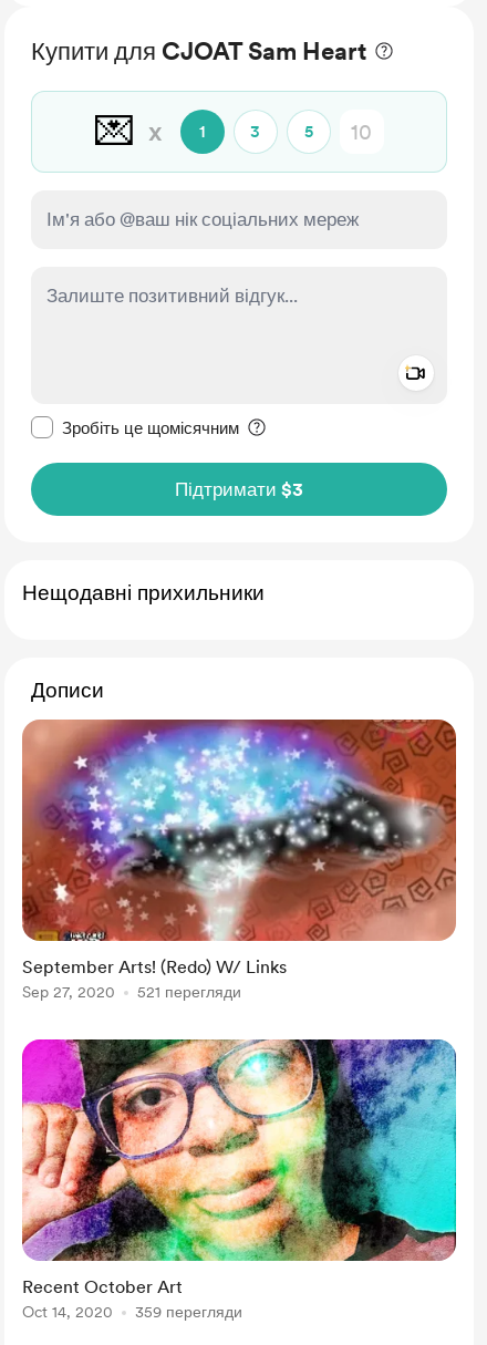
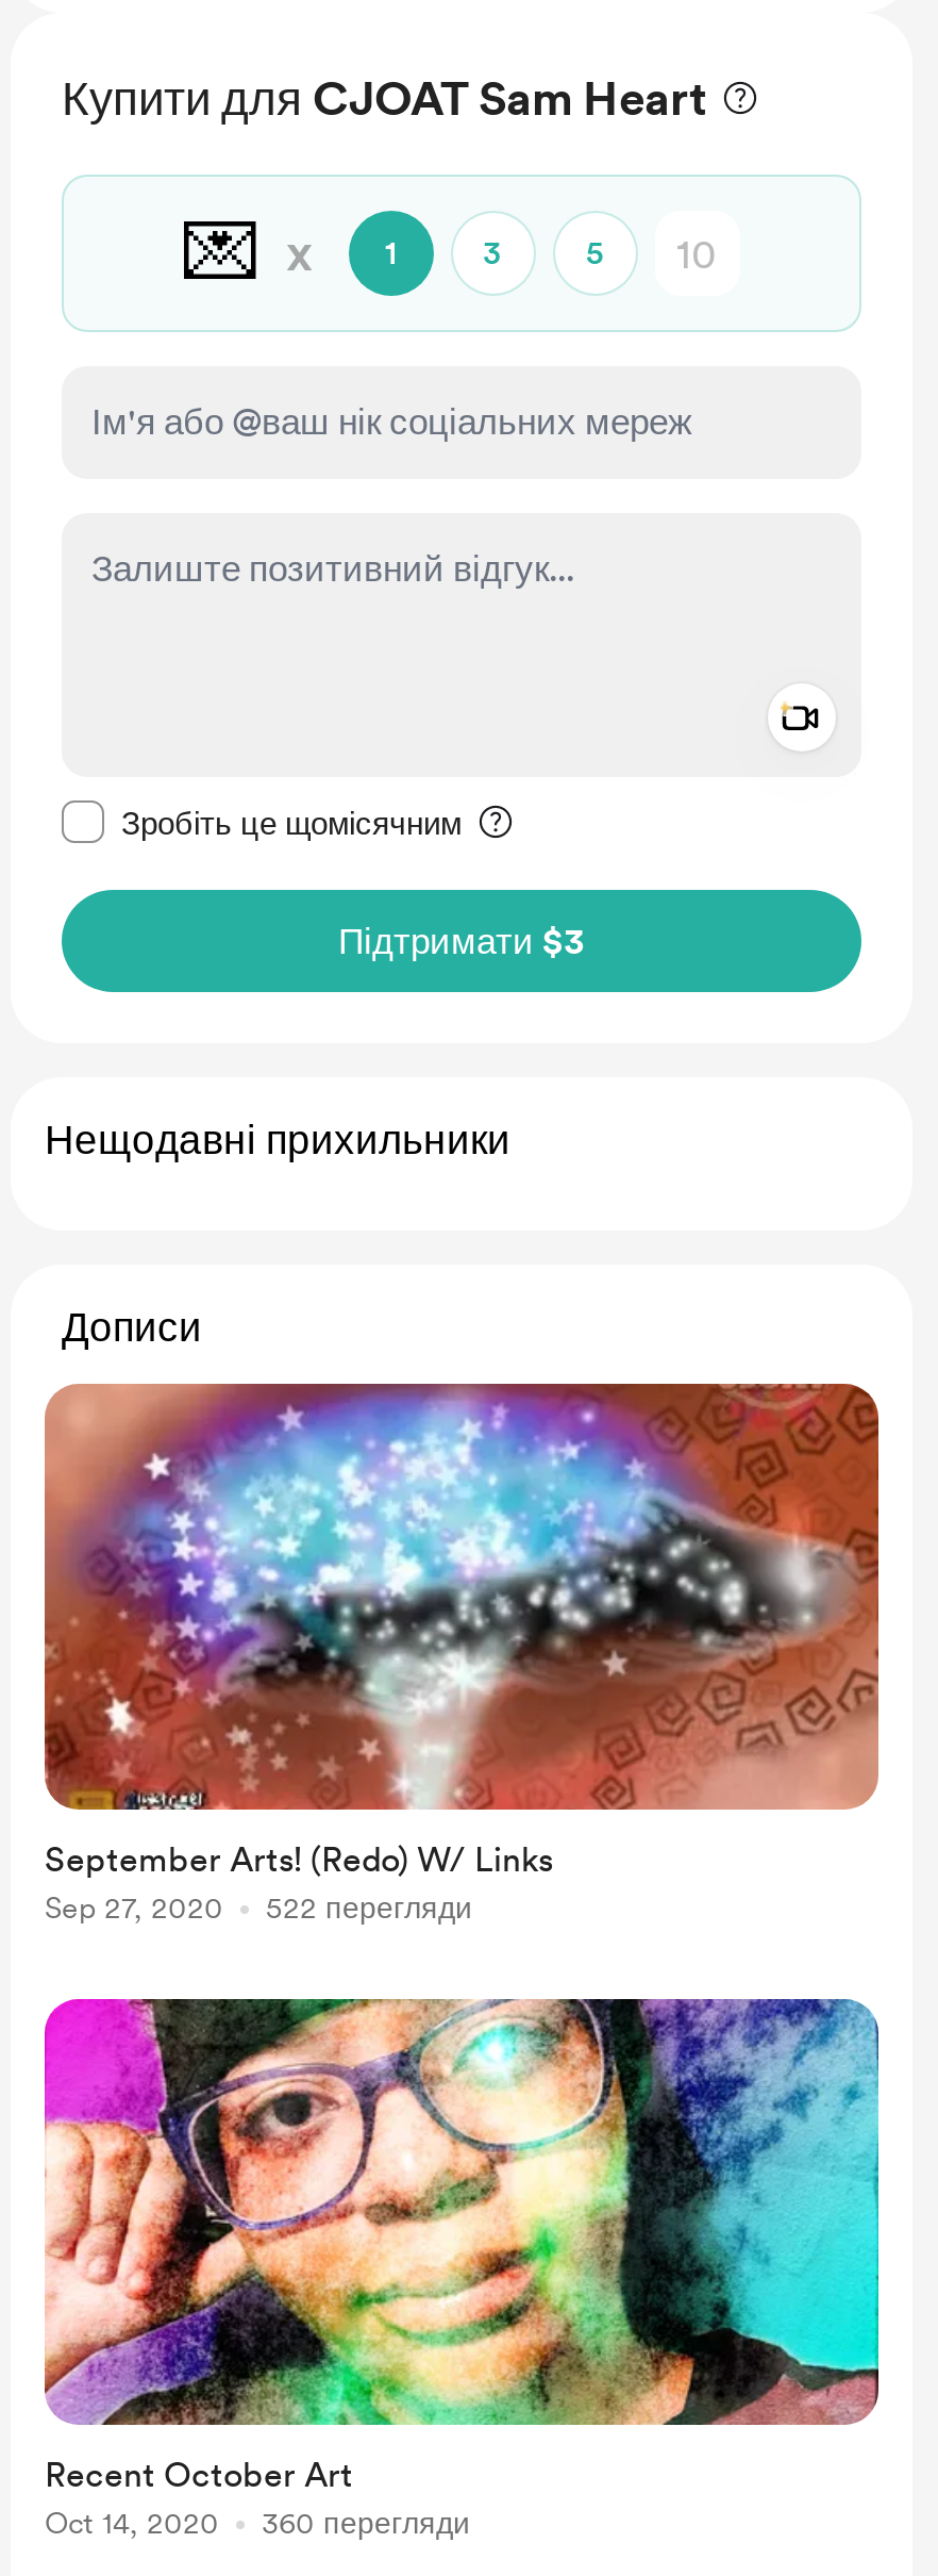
- Sep 27, 2020 521 перегляди
+ Sep 27, 2020 522 перегляди

- Oct 14, 2020 359 перегляди
+ Oct 14, 2020 360 перегляди
